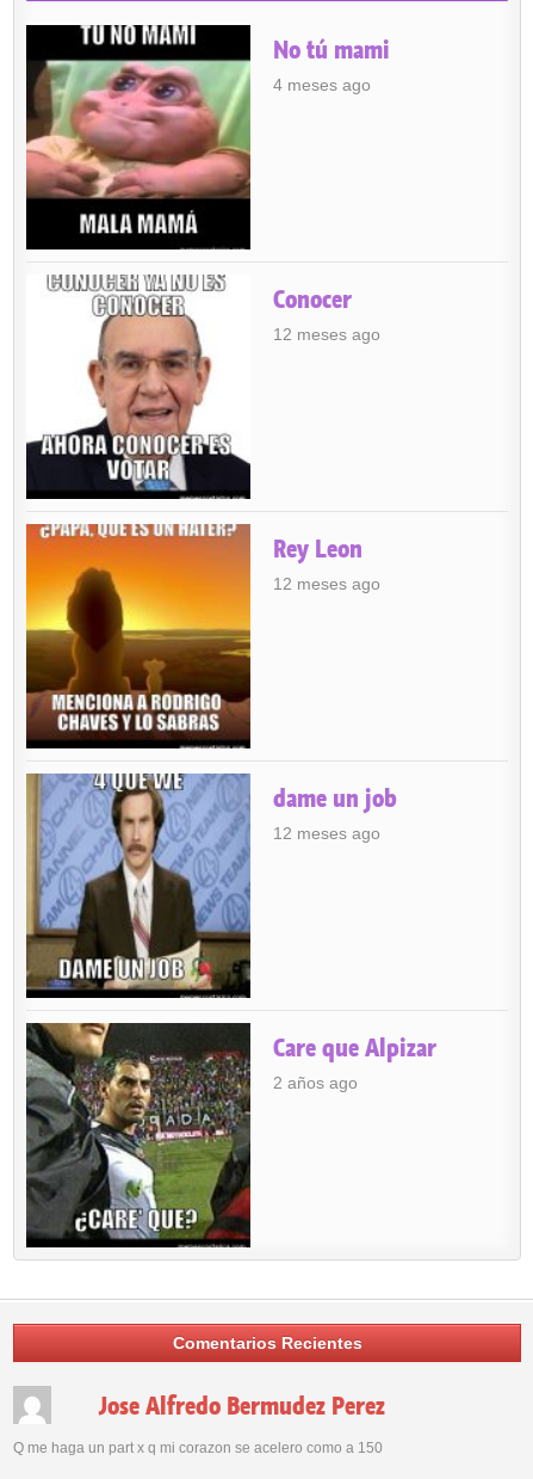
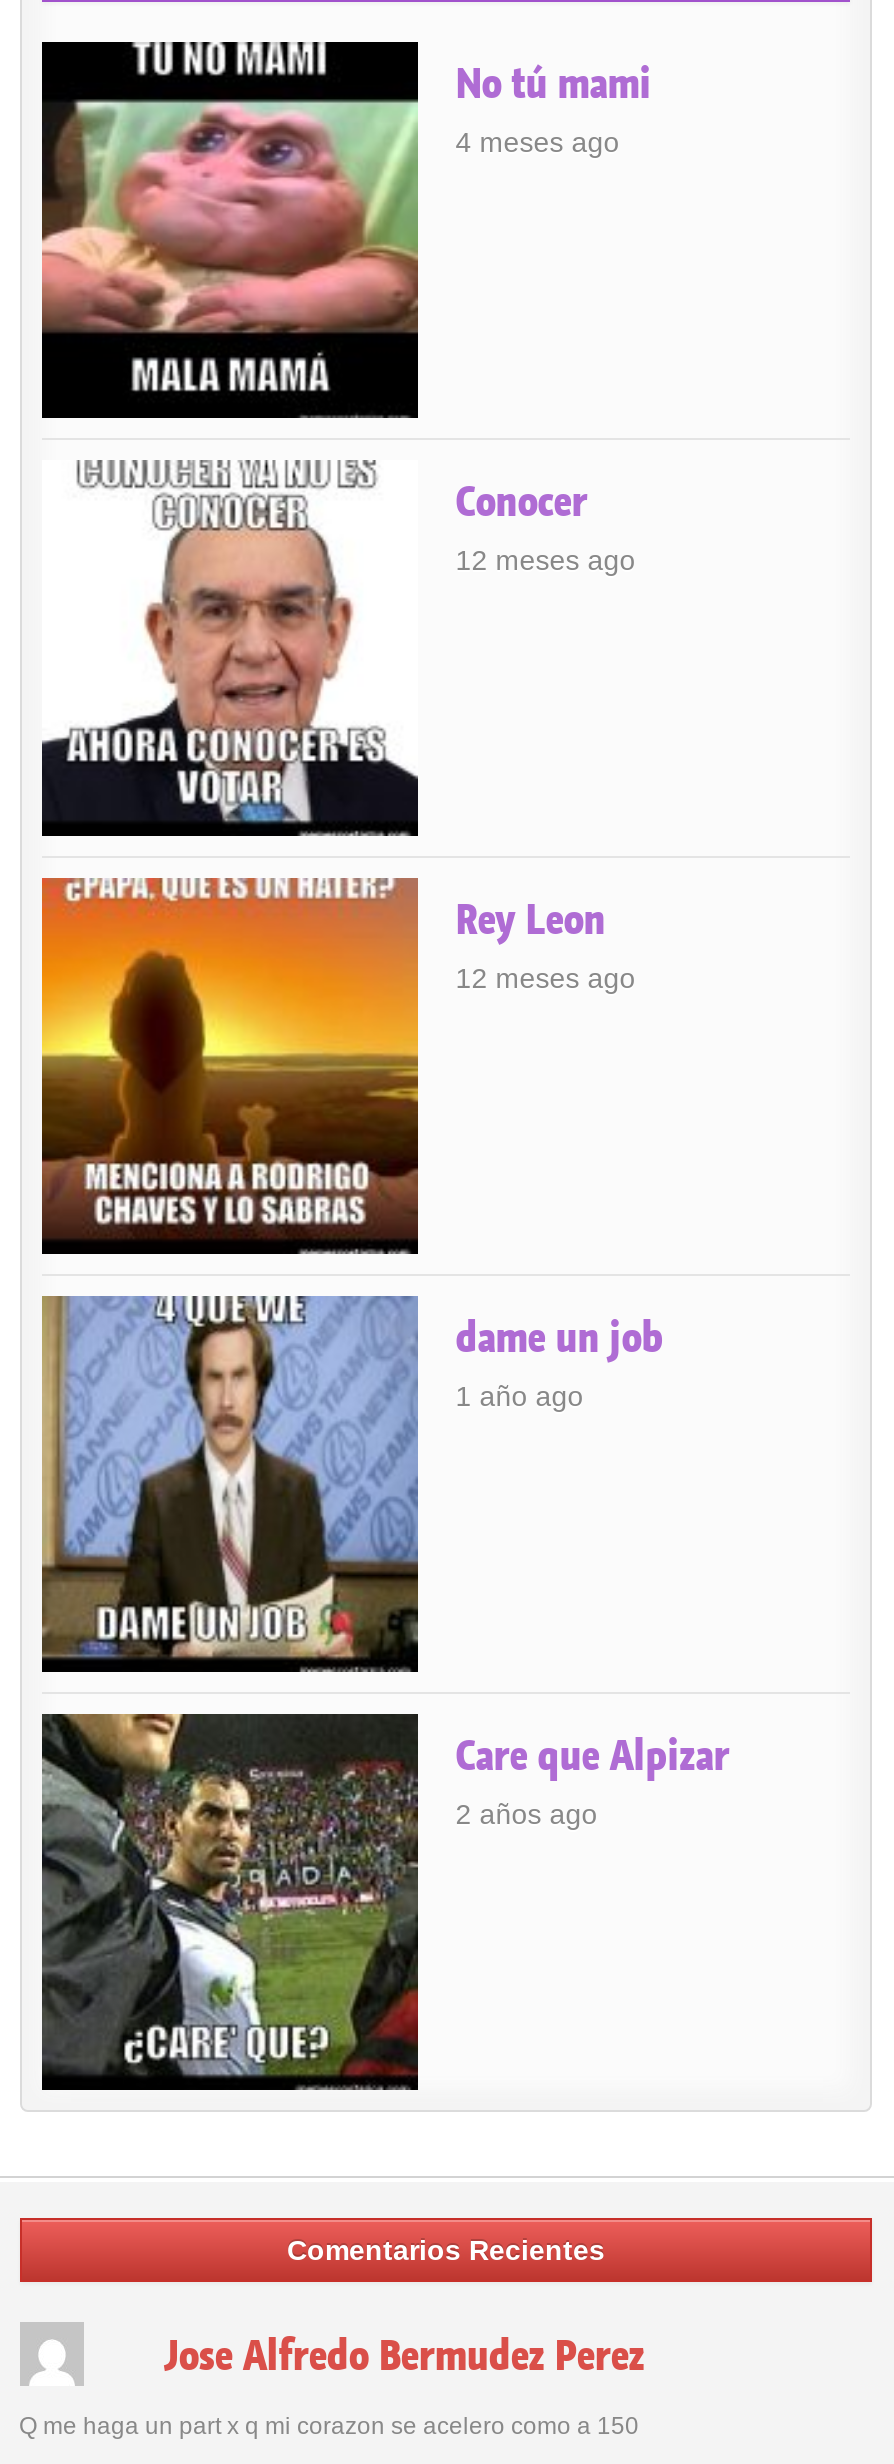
- 12 meses ago
+ 1 año ago
